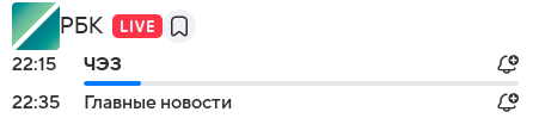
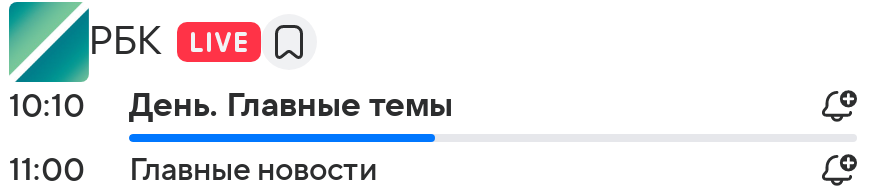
- 22:15
- ЧЭЗ
+ 10:10
+ День. Главные темы

- 22:35 Главные новости
+ 11:00 Главные новости
